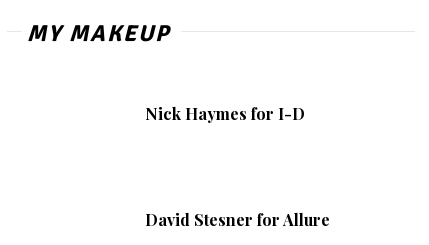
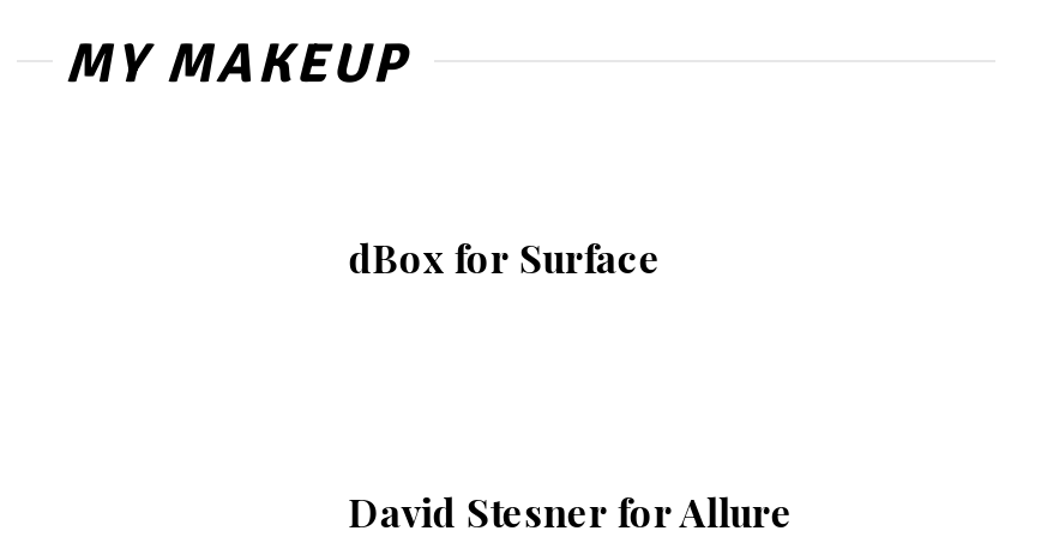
- Nick Haymes for I-D
+ dBox for Surface
